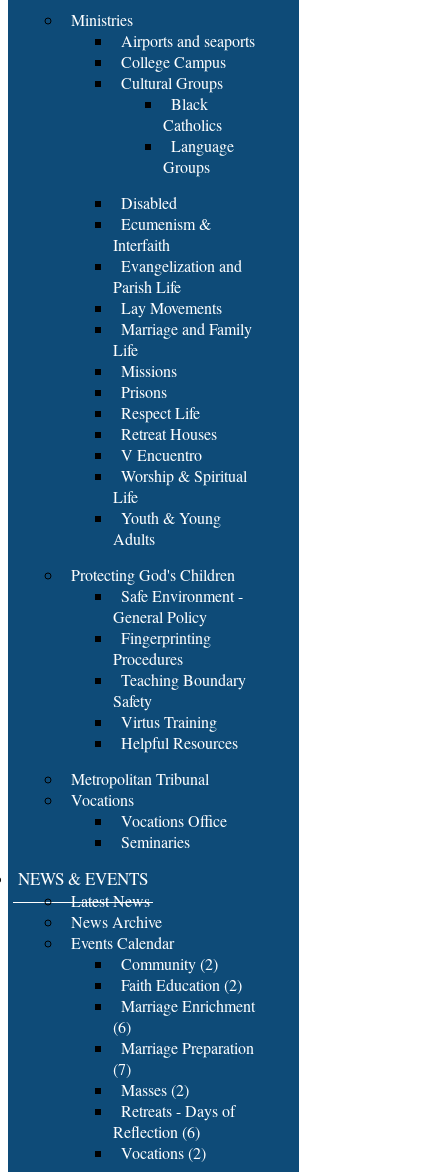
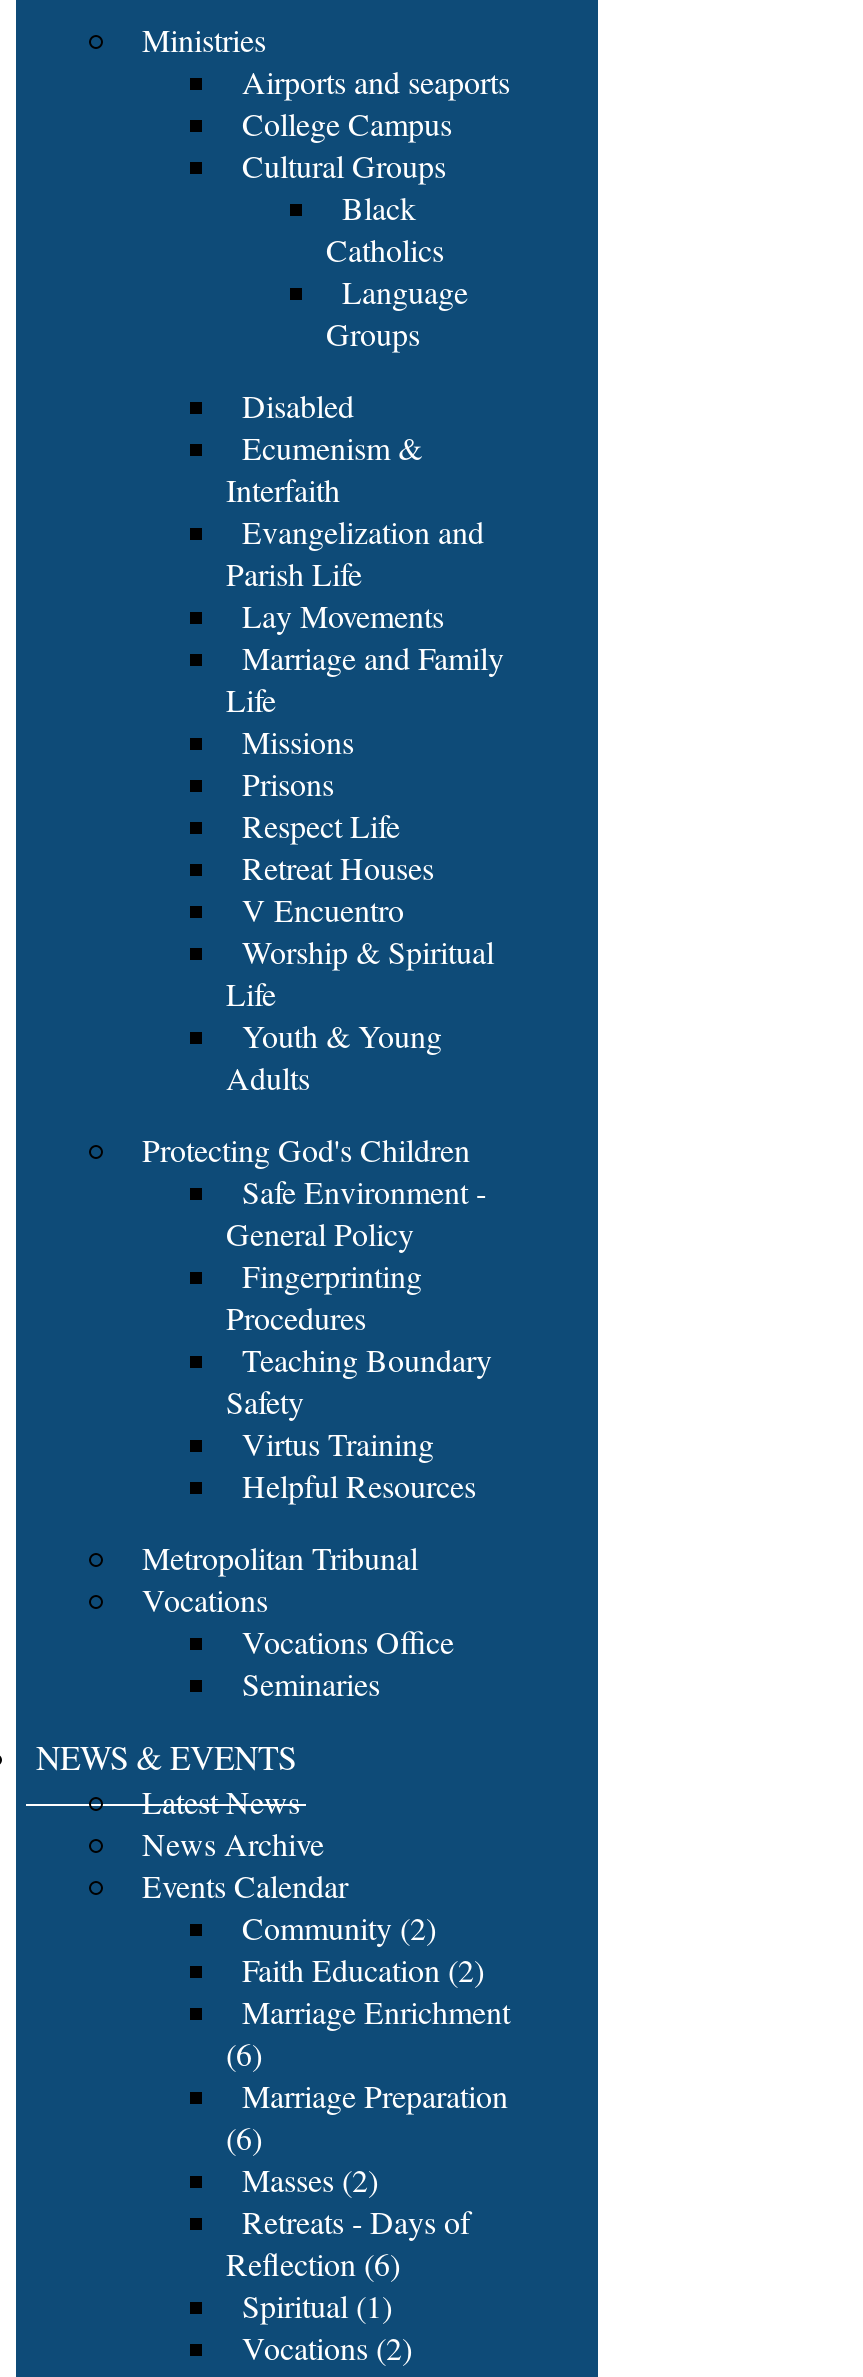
- (7)
+ (6)

+ Spiritual (1)
